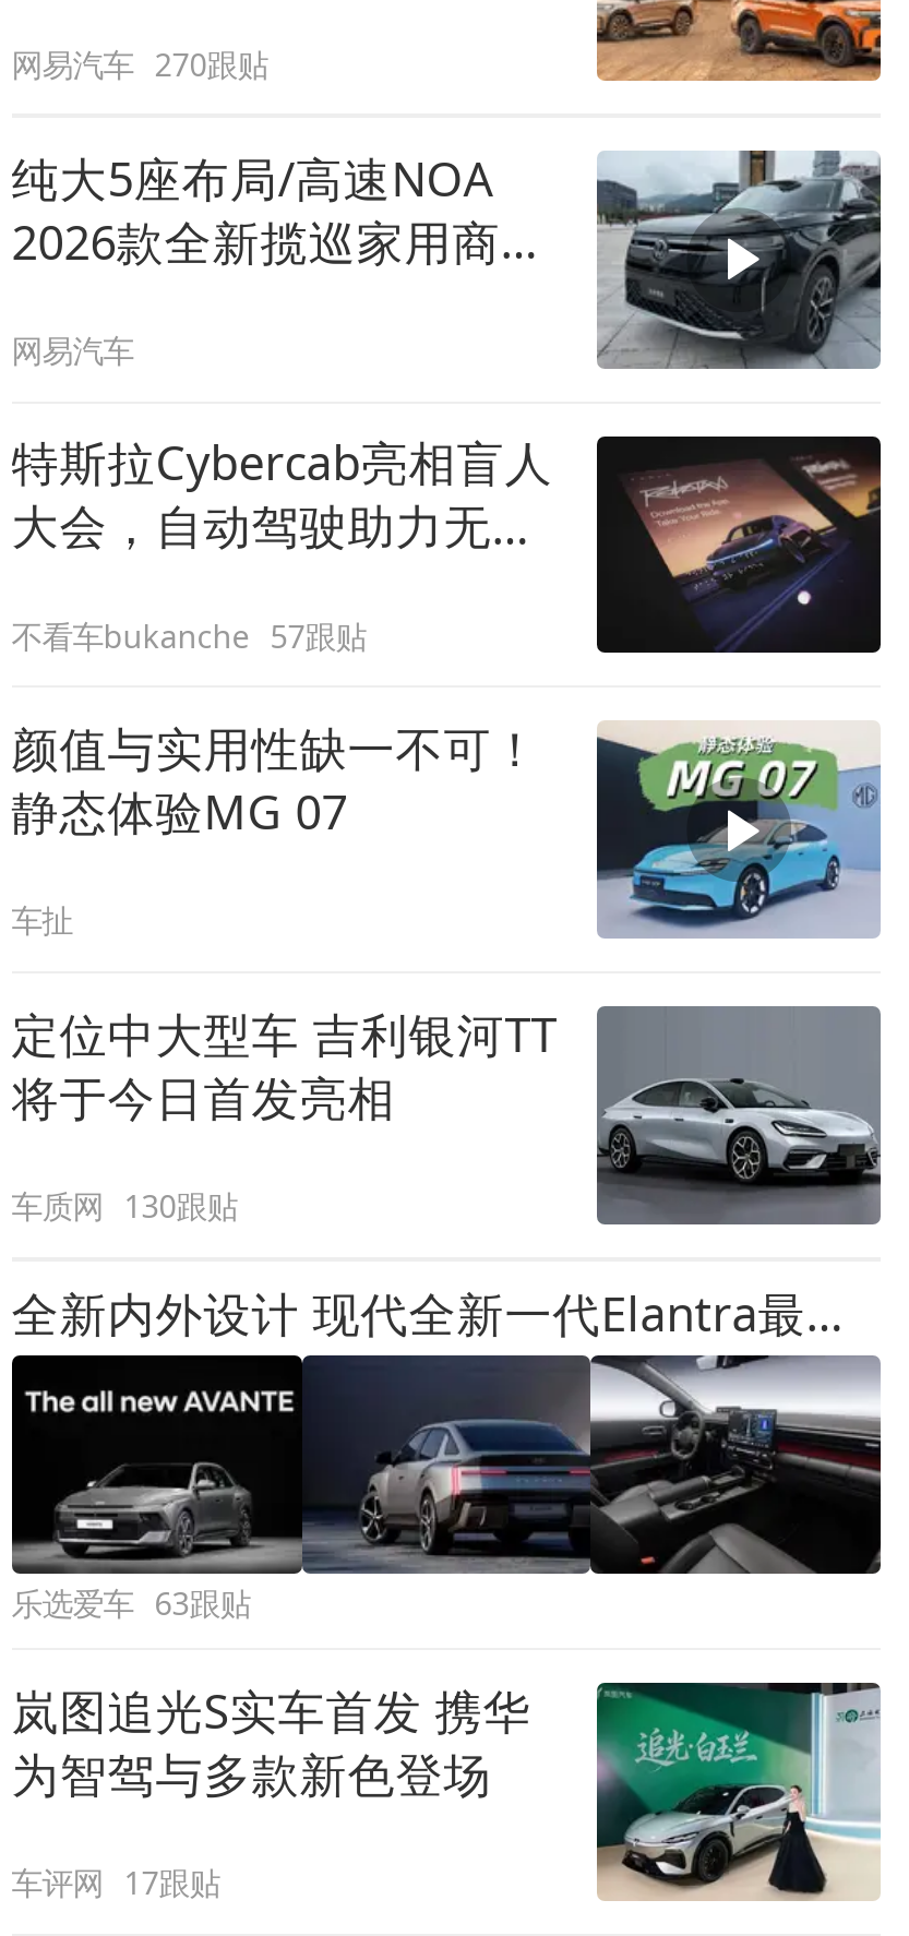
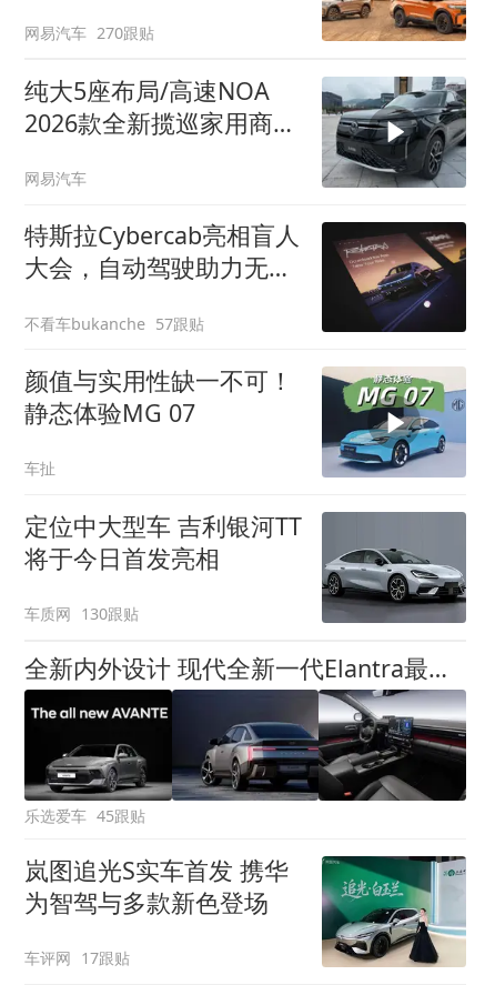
- 乐选爱车 63跟贴
+ 乐选爱车 45跟贴
